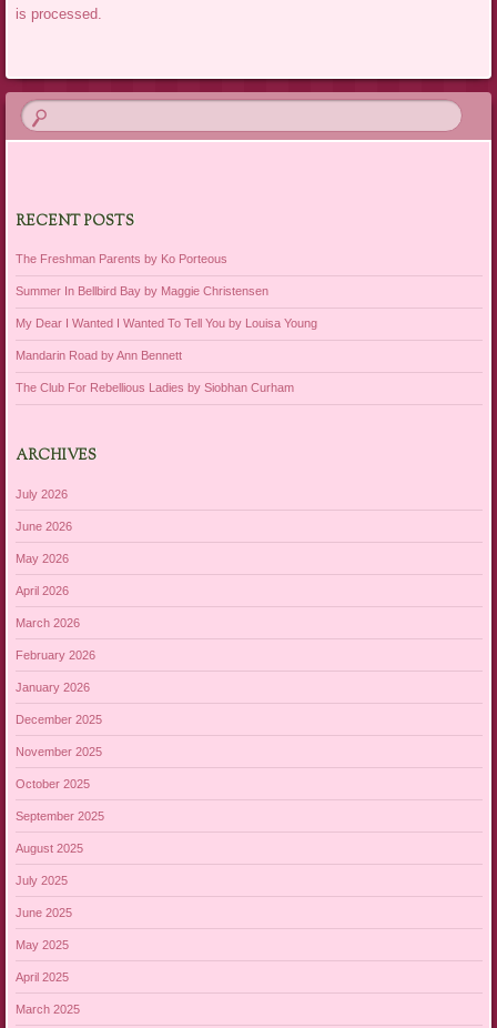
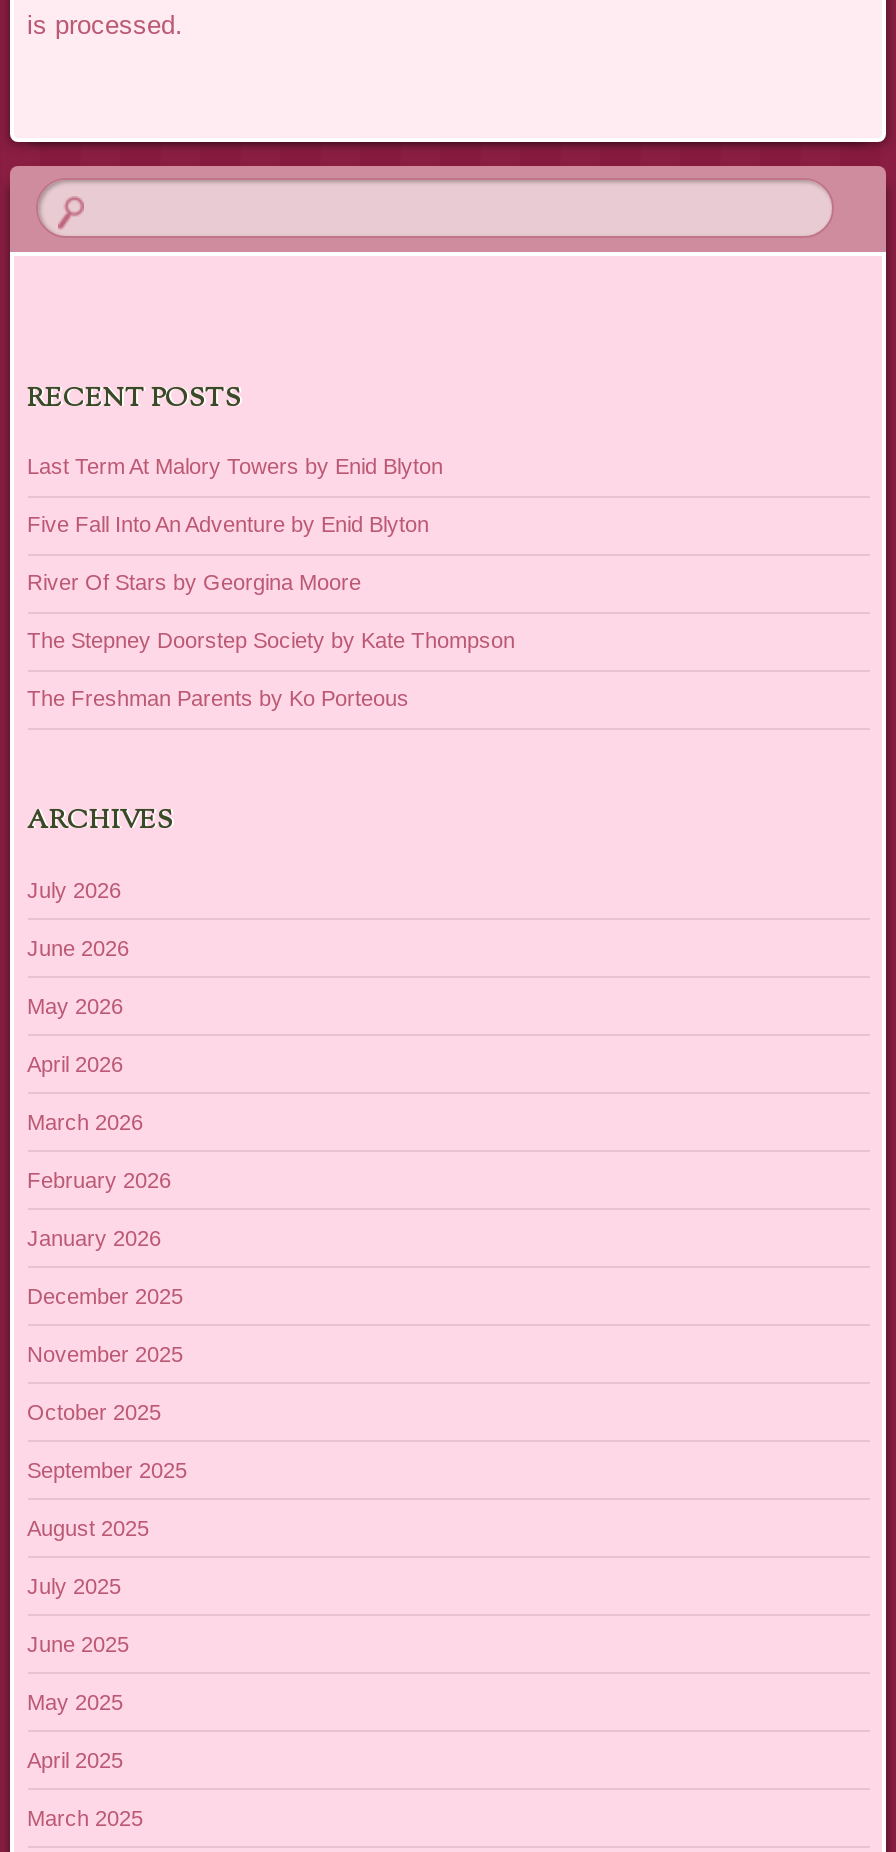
+ Last Term At Malory Towers by Enid Blyton
+ Five Fall Into An Adventure by Enid Blyton
+ River Of Stars by Georgina Moore
+ The Stepney Doorstep Society by Kate Thompson

moved down: The Freshman Parents by Ko Porteous

- Summer In Bellbird Bay by Maggie Christensen
- My Dear I Wanted I Wanted To Tell You by Louisa Young
- Mandarin Road by Ann Bennett
- The Club For Rebellious Ladies by Siobhan Curham
